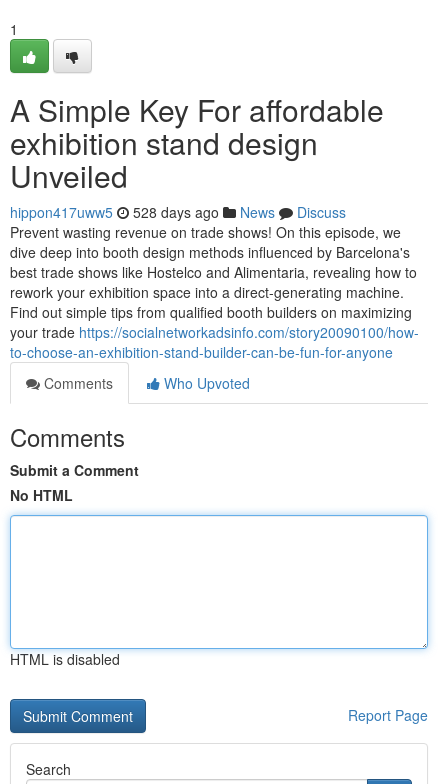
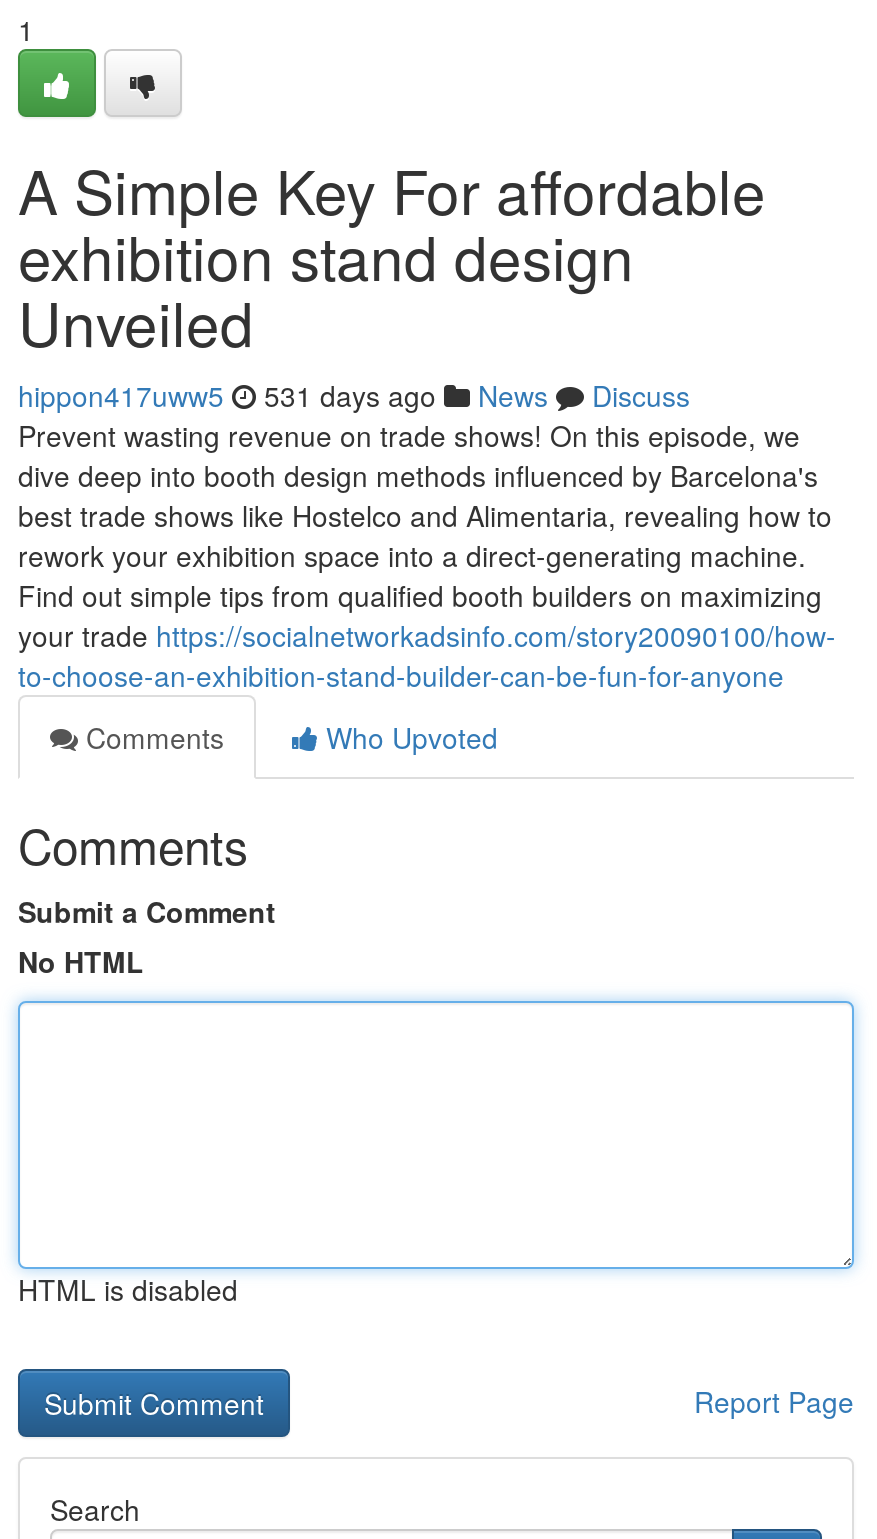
- hippon417uww5 528 days ago News Discuss
+ hippon417uww5 531 days ago News Discuss
